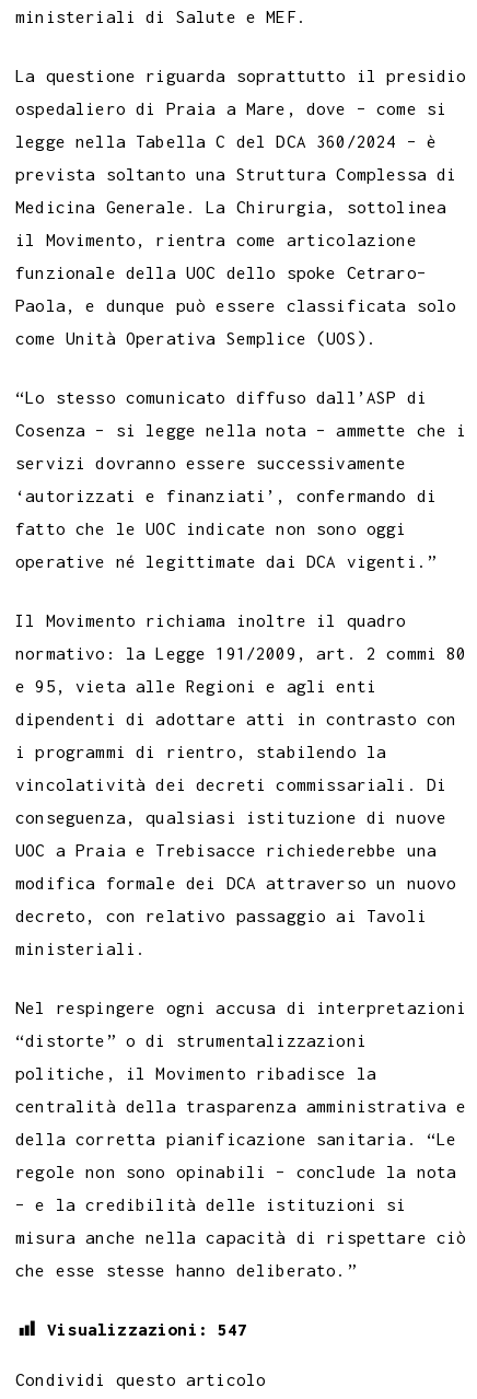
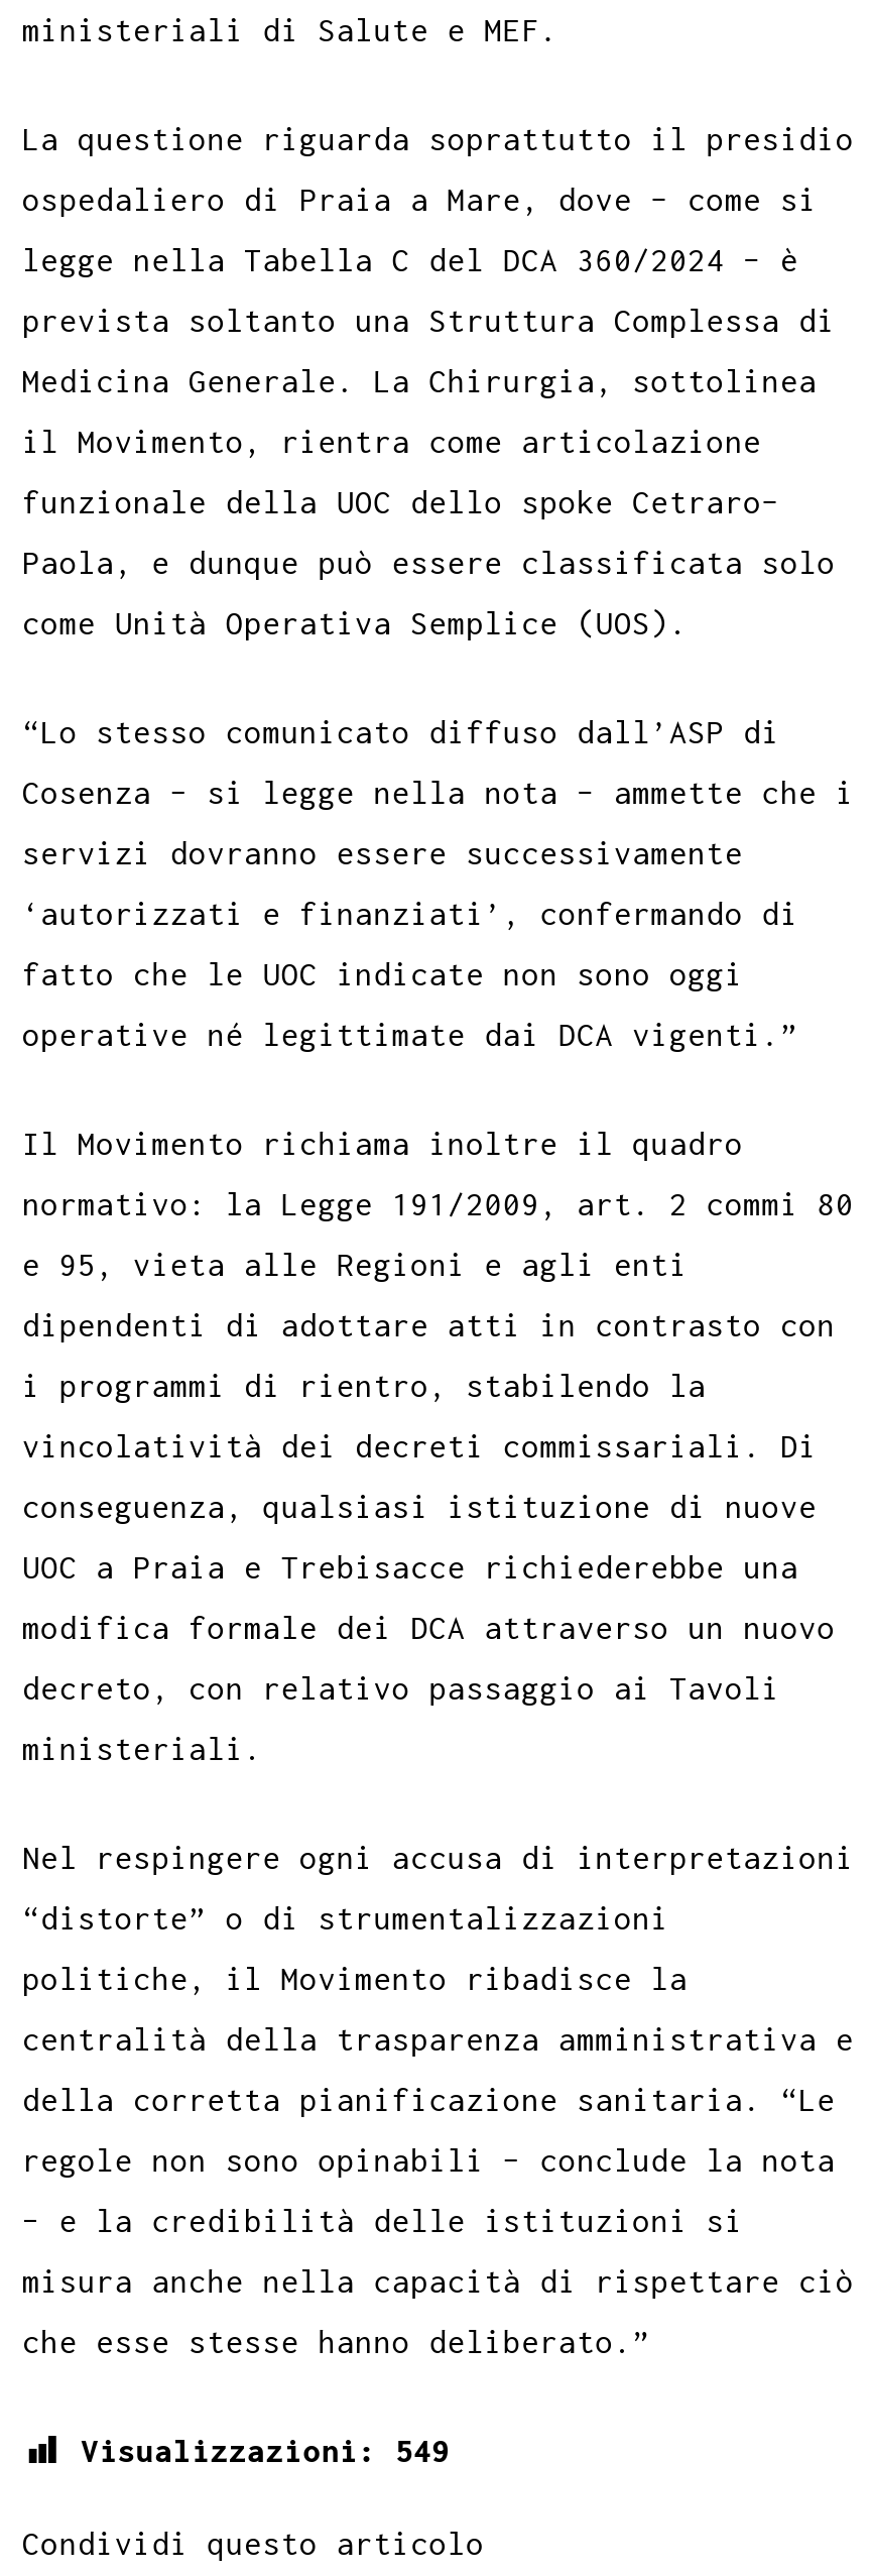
- Visualizzazioni: 547
+ Visualizzazioni: 549
